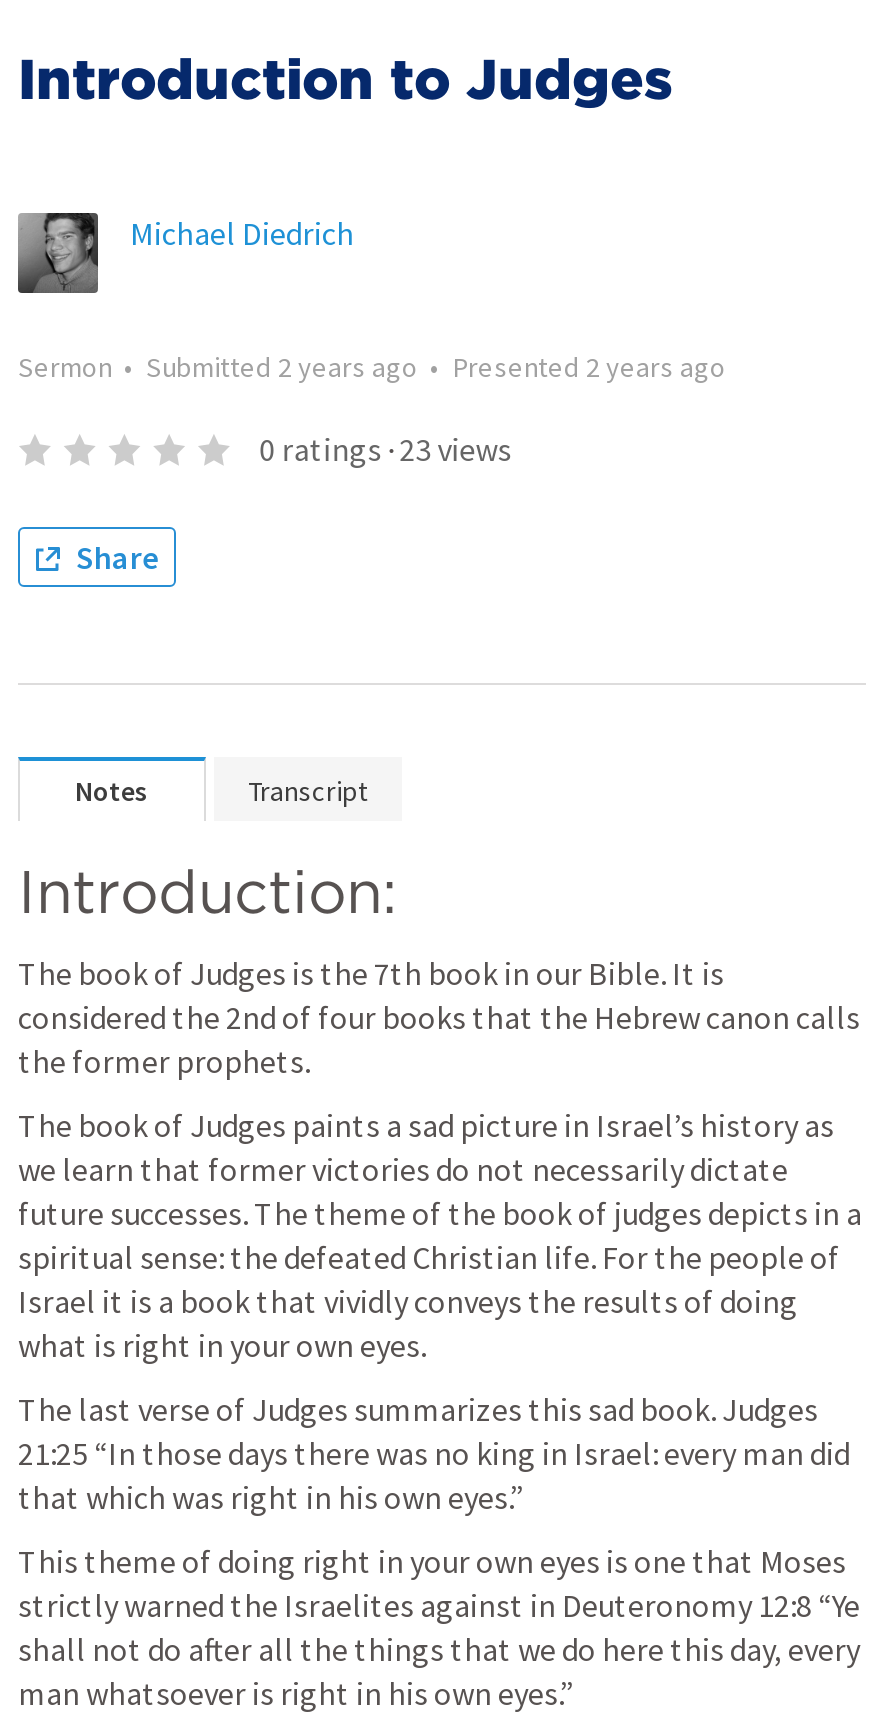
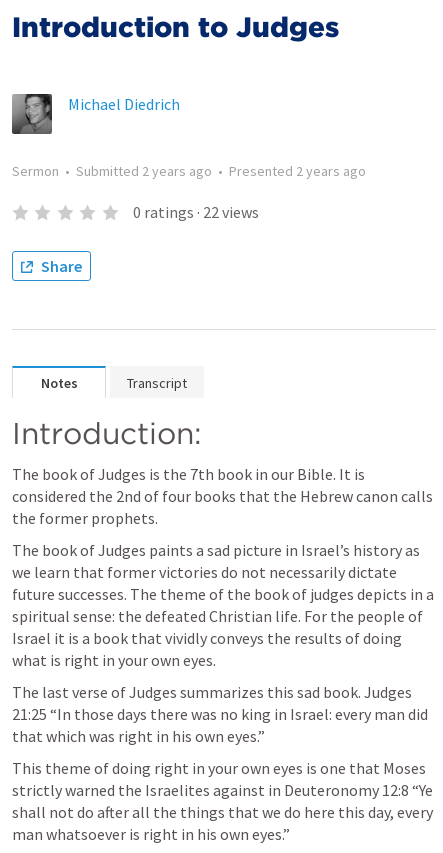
- 0 ratings · 23 views
+ 0 ratings · 22 views
